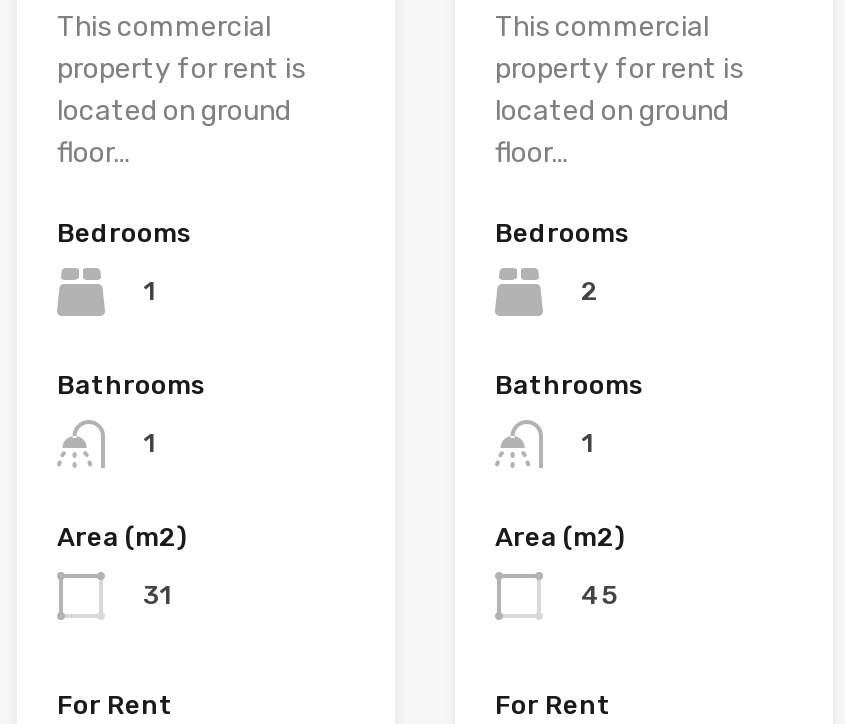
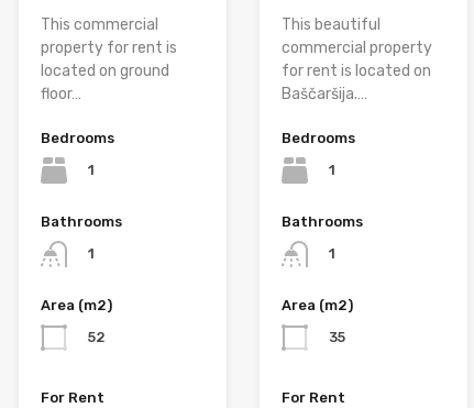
- This commercial
- property for rent is
- located on ground
- floor…
+ This beautiful
+ commercial property
+ for rent is located on
+ Baščaršija.…

- 2
+ 1

- 31
+ 52

- 45
+ 35
